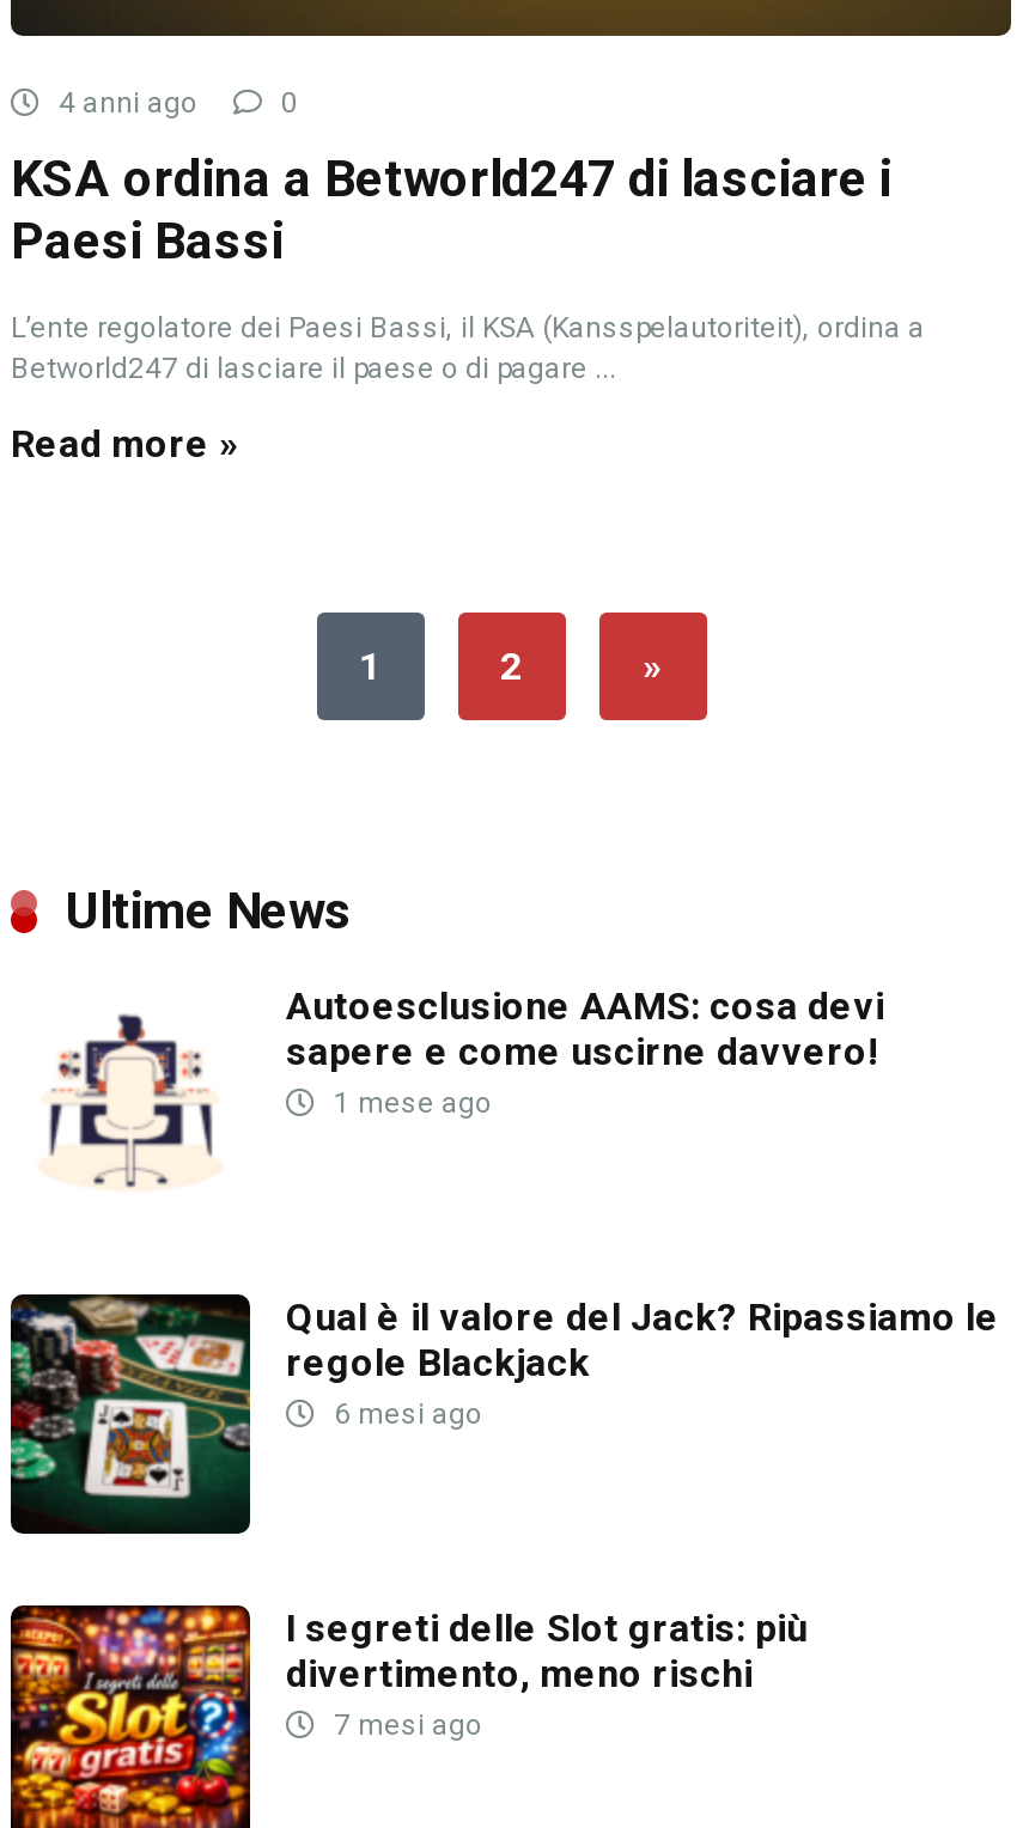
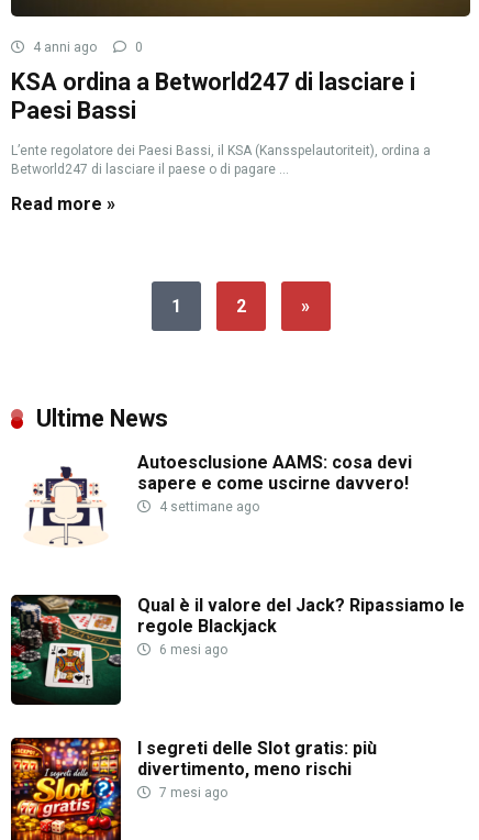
- 1 mese ago
+ 4 settimane ago
